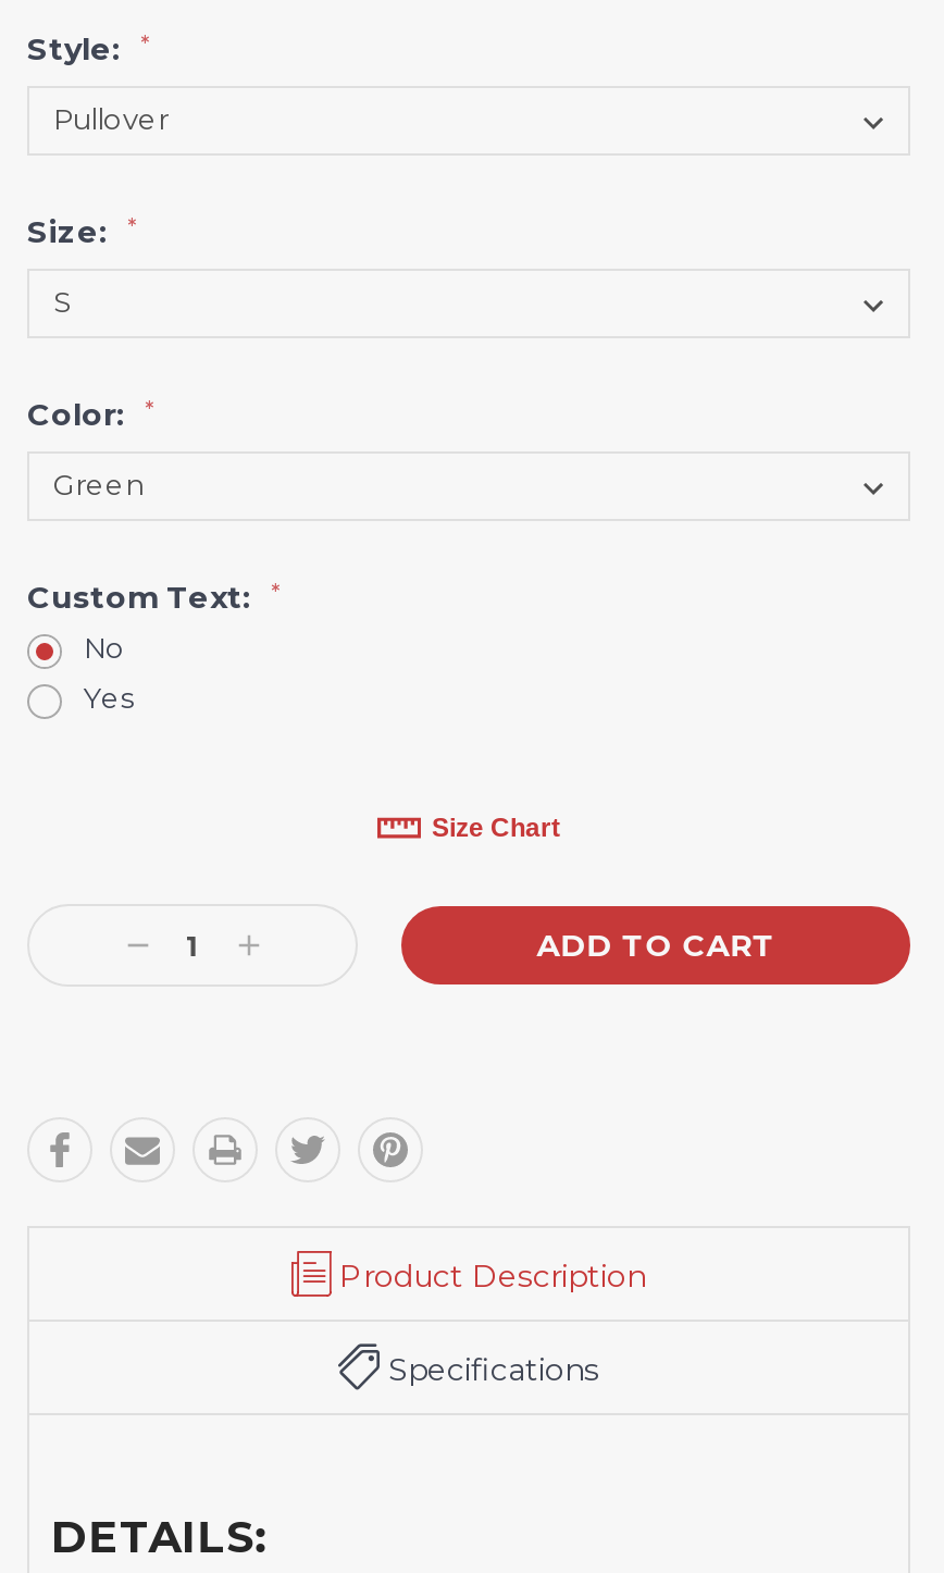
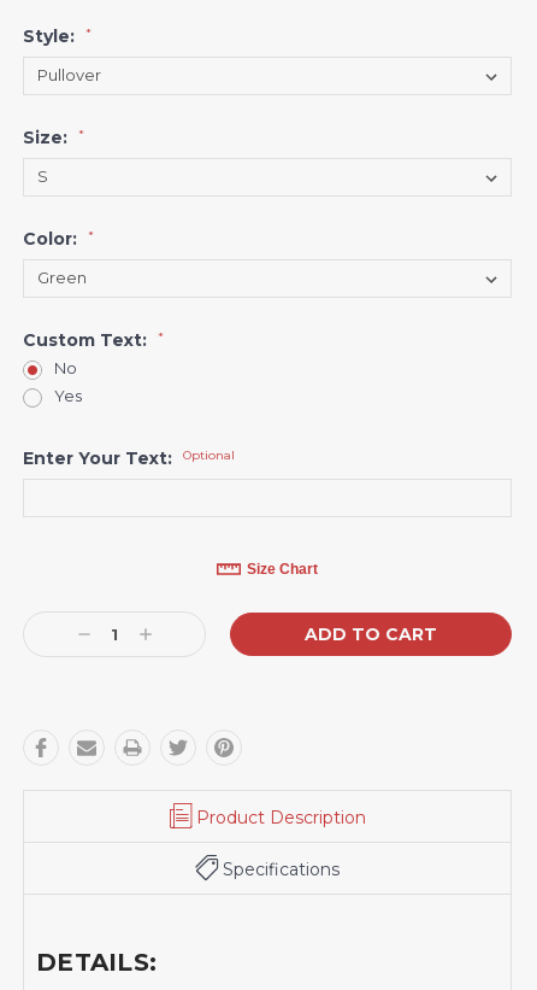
+ Enter Your Text: Optional
